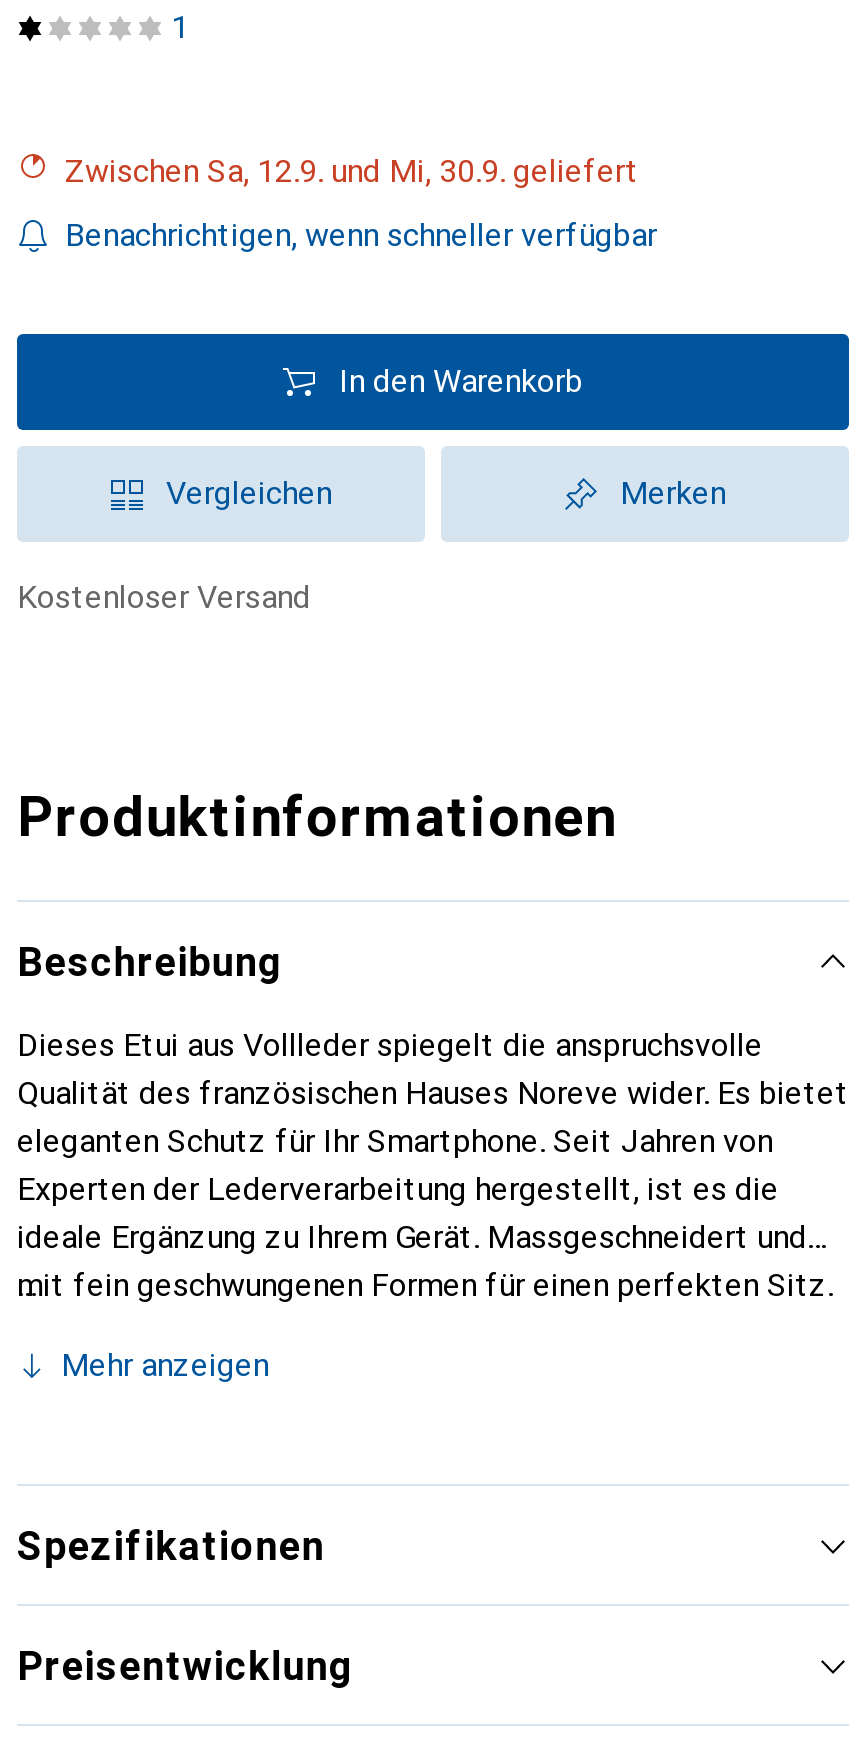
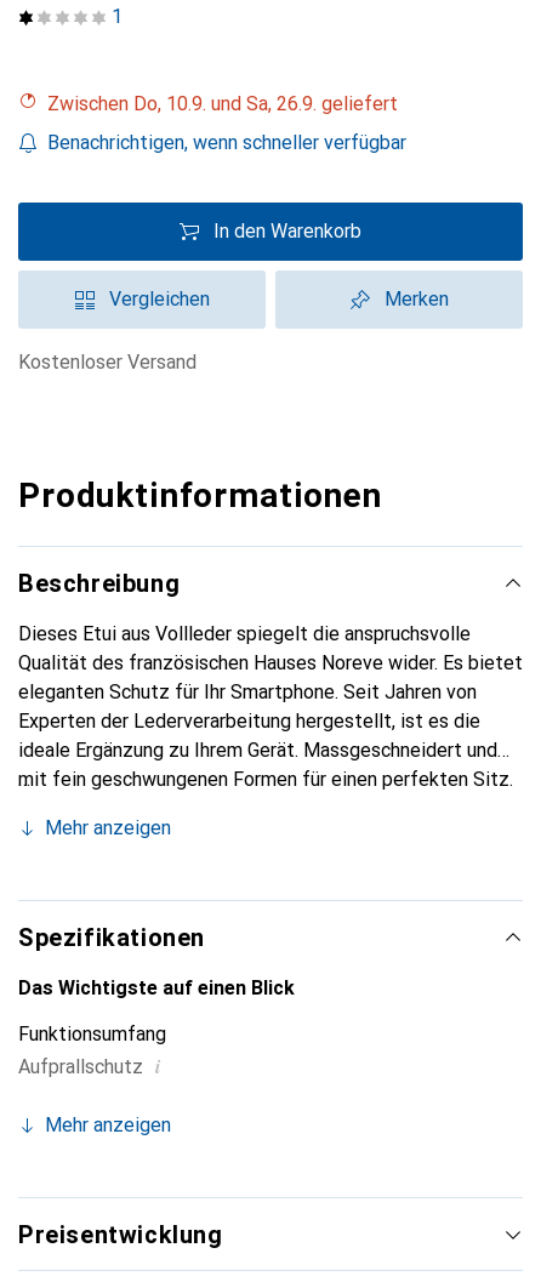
- Zwischen Sa, 12.9. und Mi, 30.9. geliefert
+ Zwischen Do, 10.9. und Sa, 26.9. geliefert

+ Das Wichtigste auf einen Blick
+ Funktionsumfang
+ Aufprallschutz i
+ Mehr anzeigen
